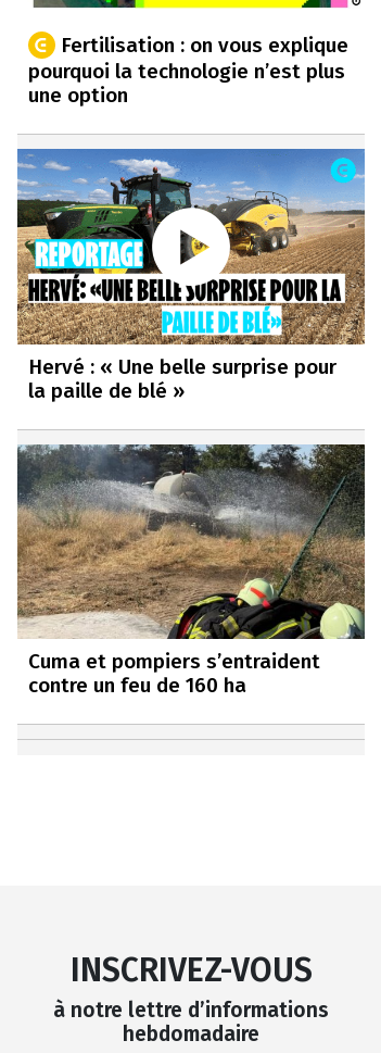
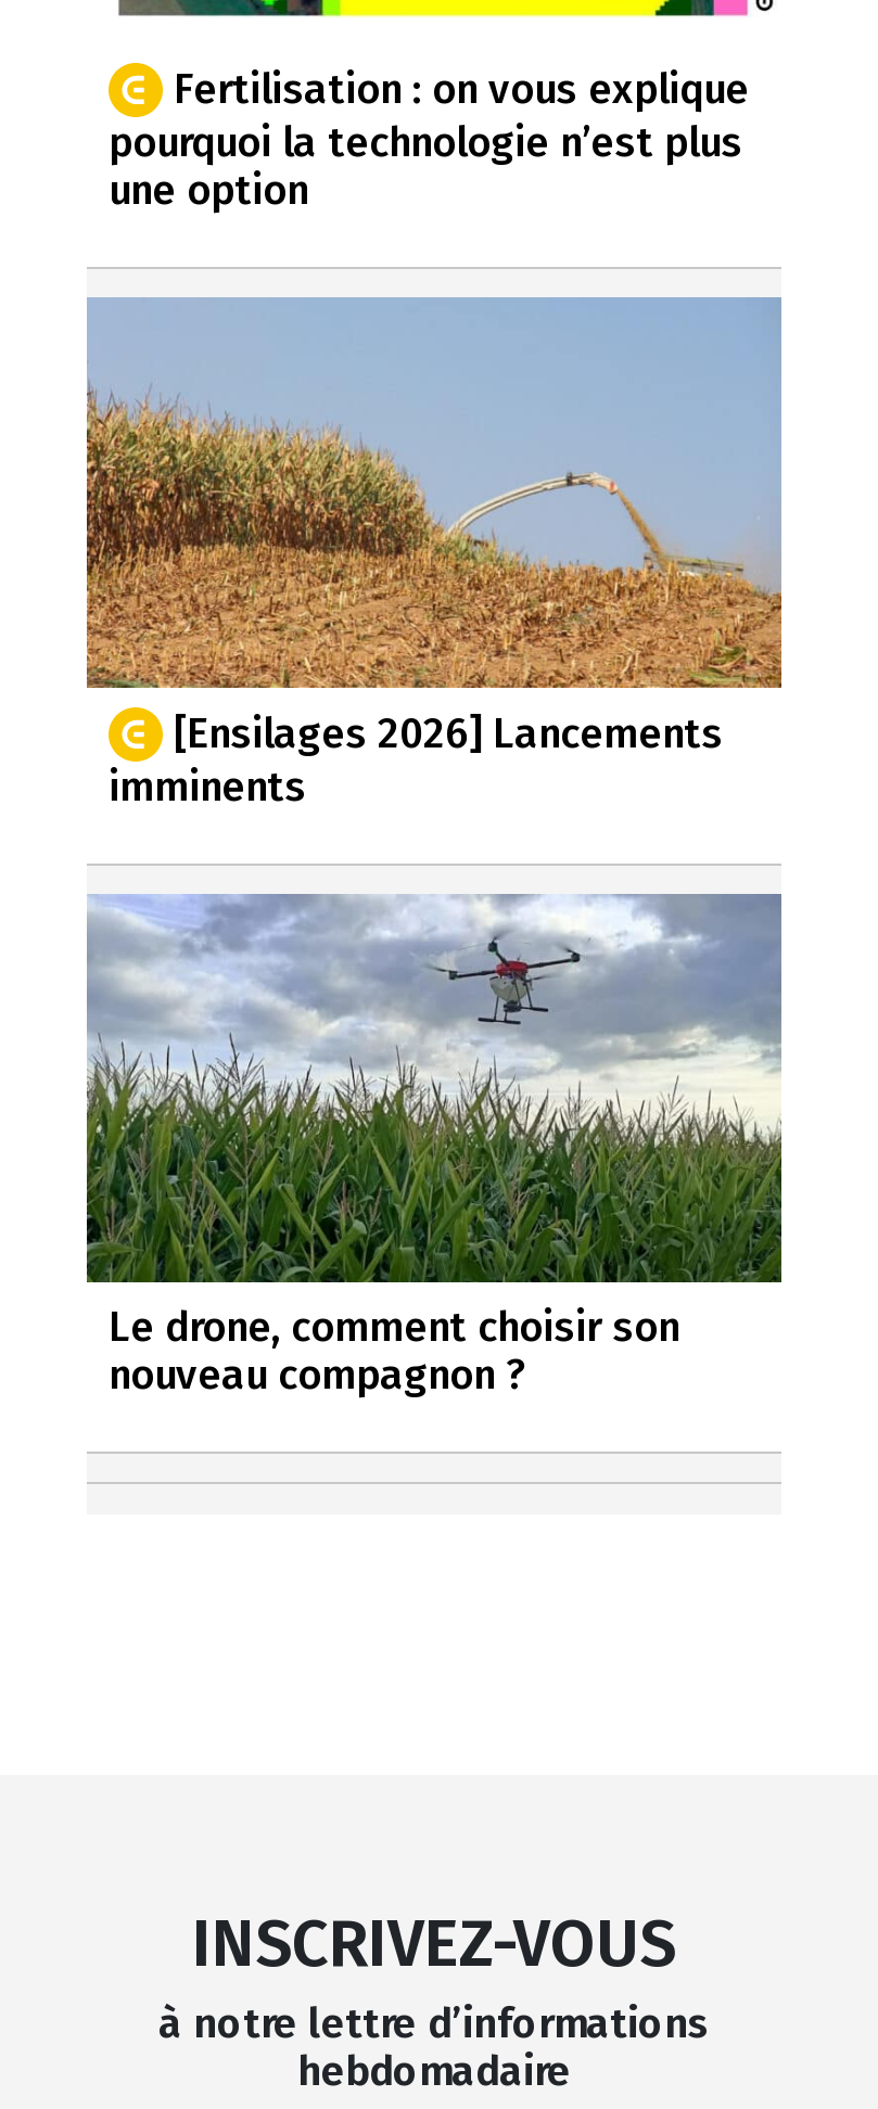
- [image]
- Hervé : « Une belle surprise pour
- la paille de blé »
+ [image]
+ [Ensilages 2026] Lancements
+ imminents

- [image]
- Cuma et pompiers s’entraident
- contre un feu de 160 ha
+ [image]
+ Le drone, comment choisir son
+ nouveau compagnon ?
